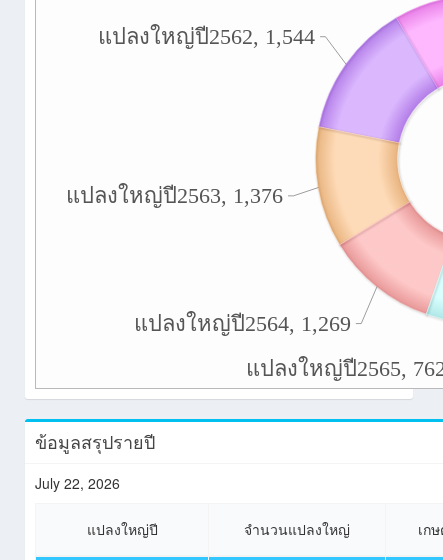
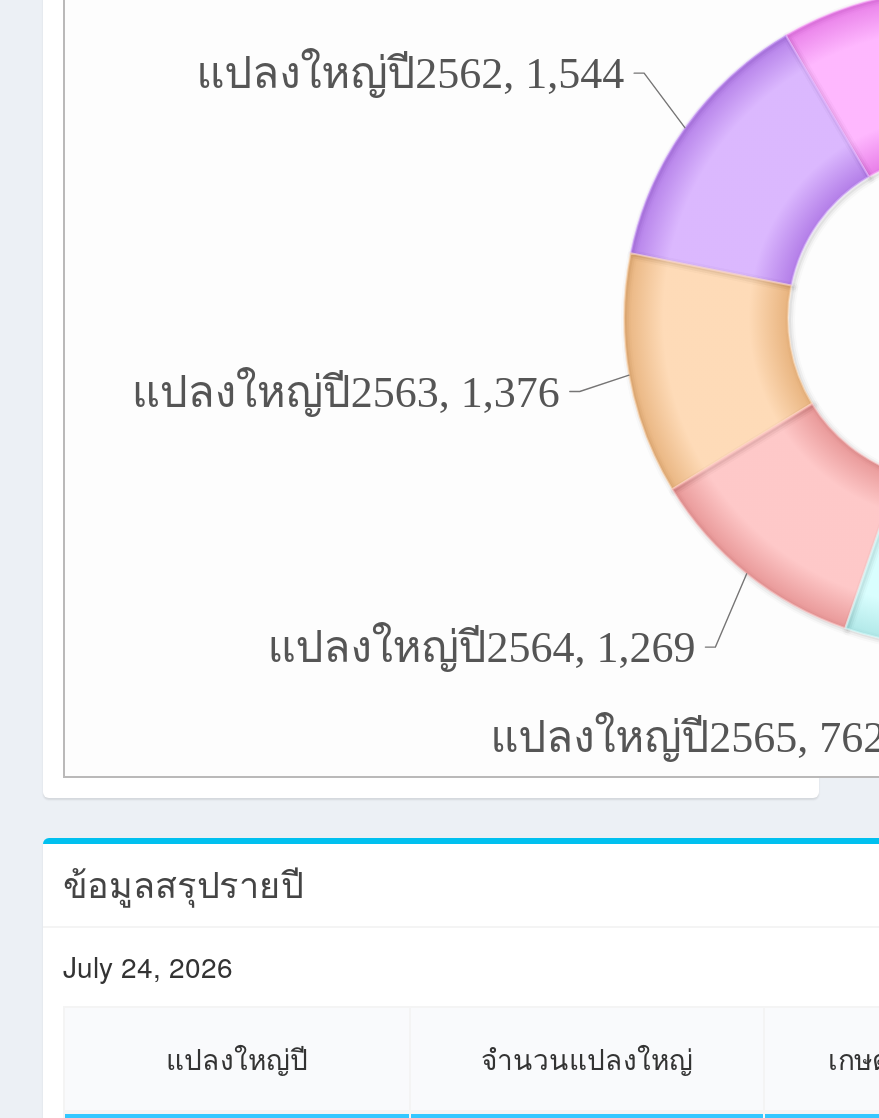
- July 22, 2026
+ July 24, 2026
